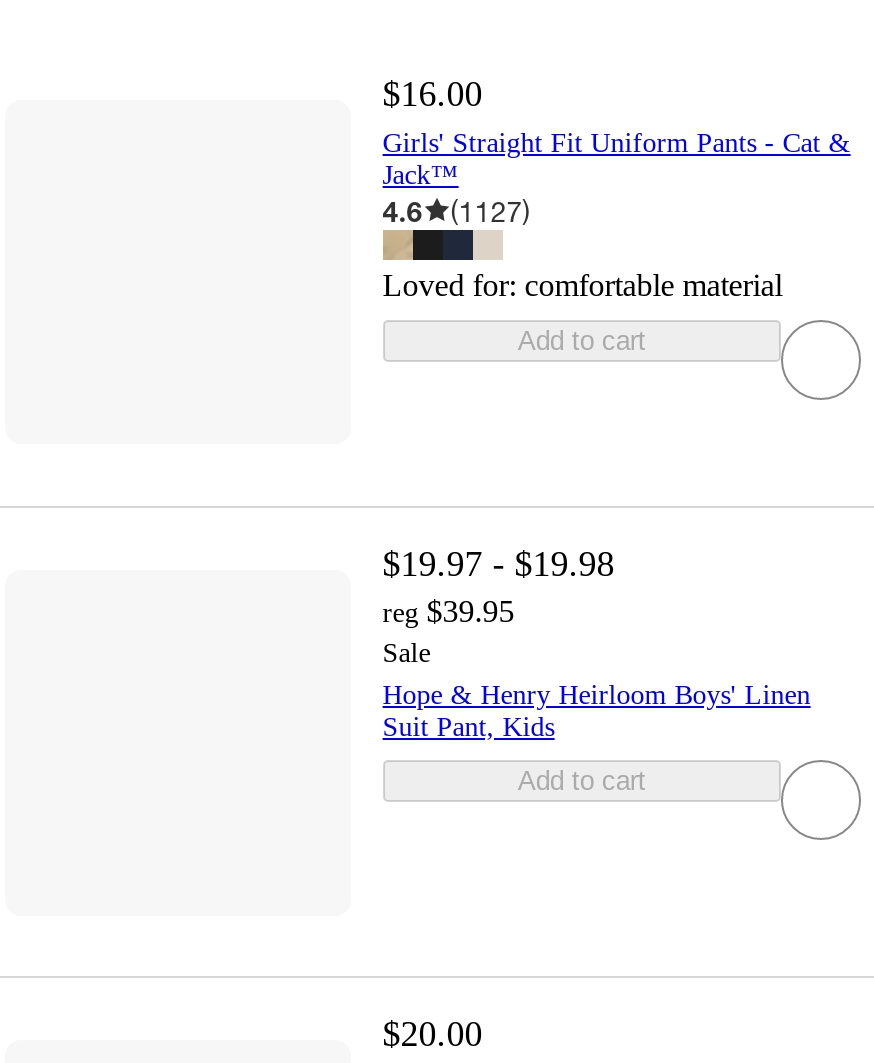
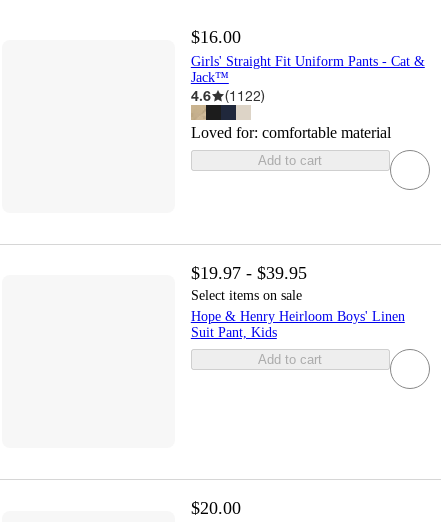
- 4.6 (1127)
+ 4.6 (1122)

- $19.97 - $19.98
- reg $39.95
- Sale
+ $19.97 - $39.95
+ Select items on sale

moved up: Hope & Henry Heirloom Boys' Linen | Suit Pant, Kids | Add to cart
